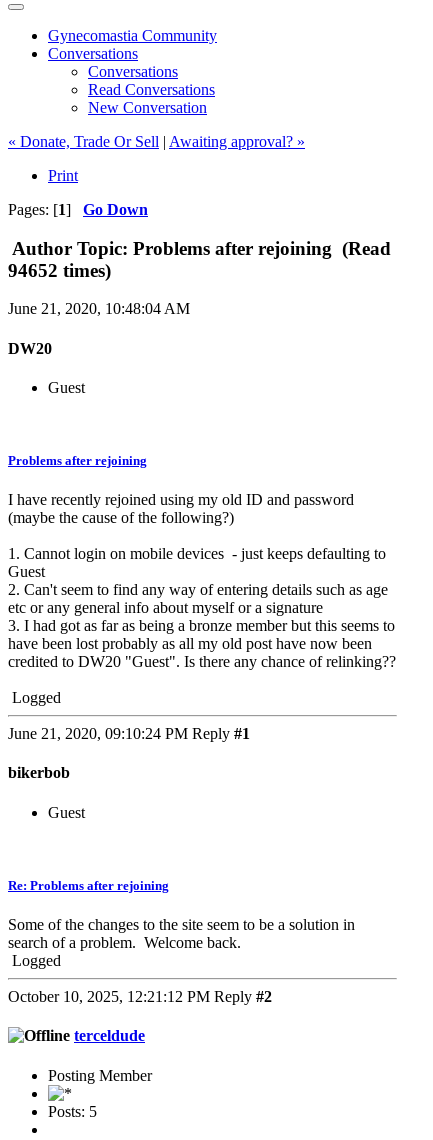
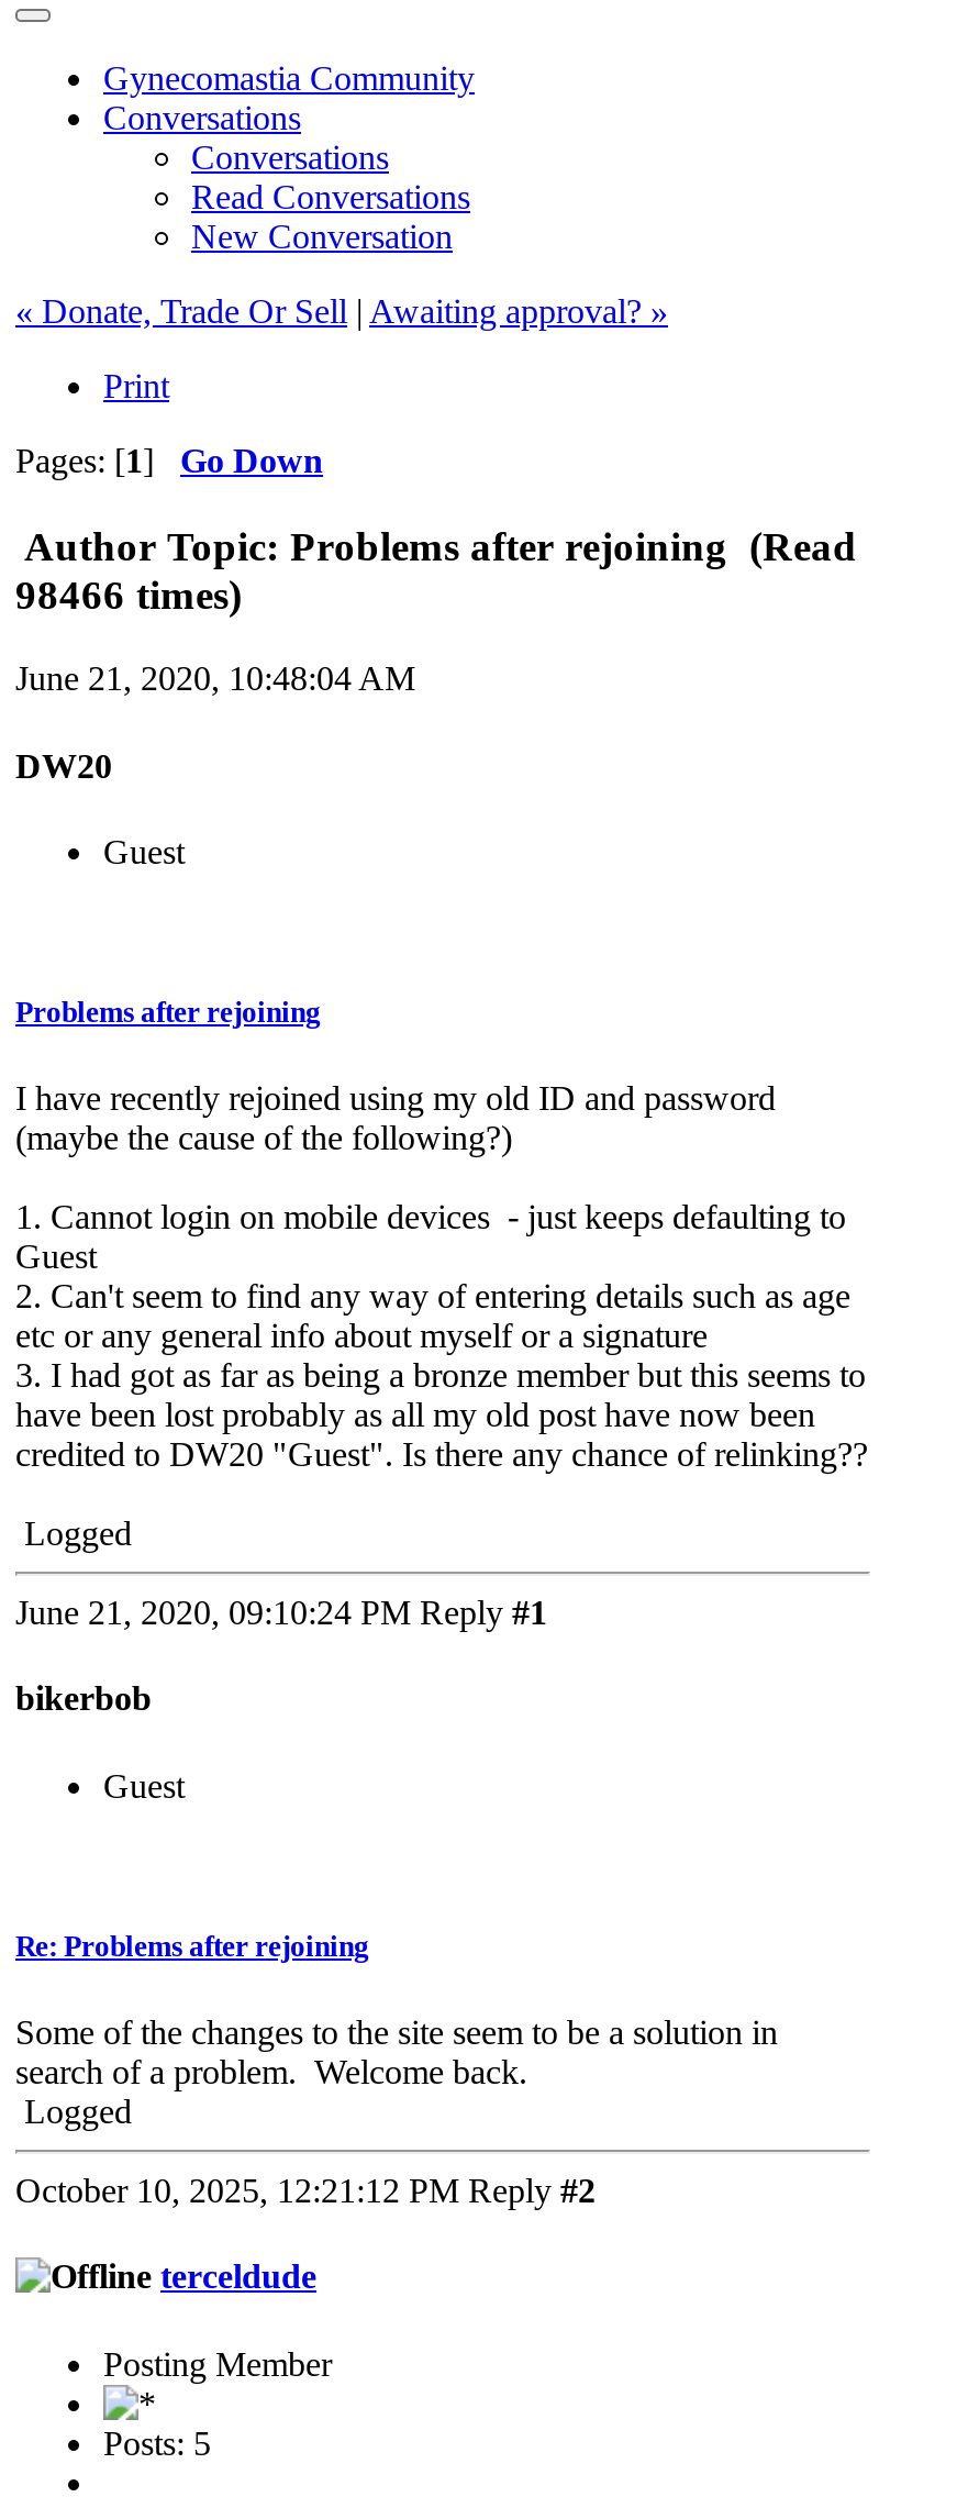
- 94652 times)
+ 98466 times)
